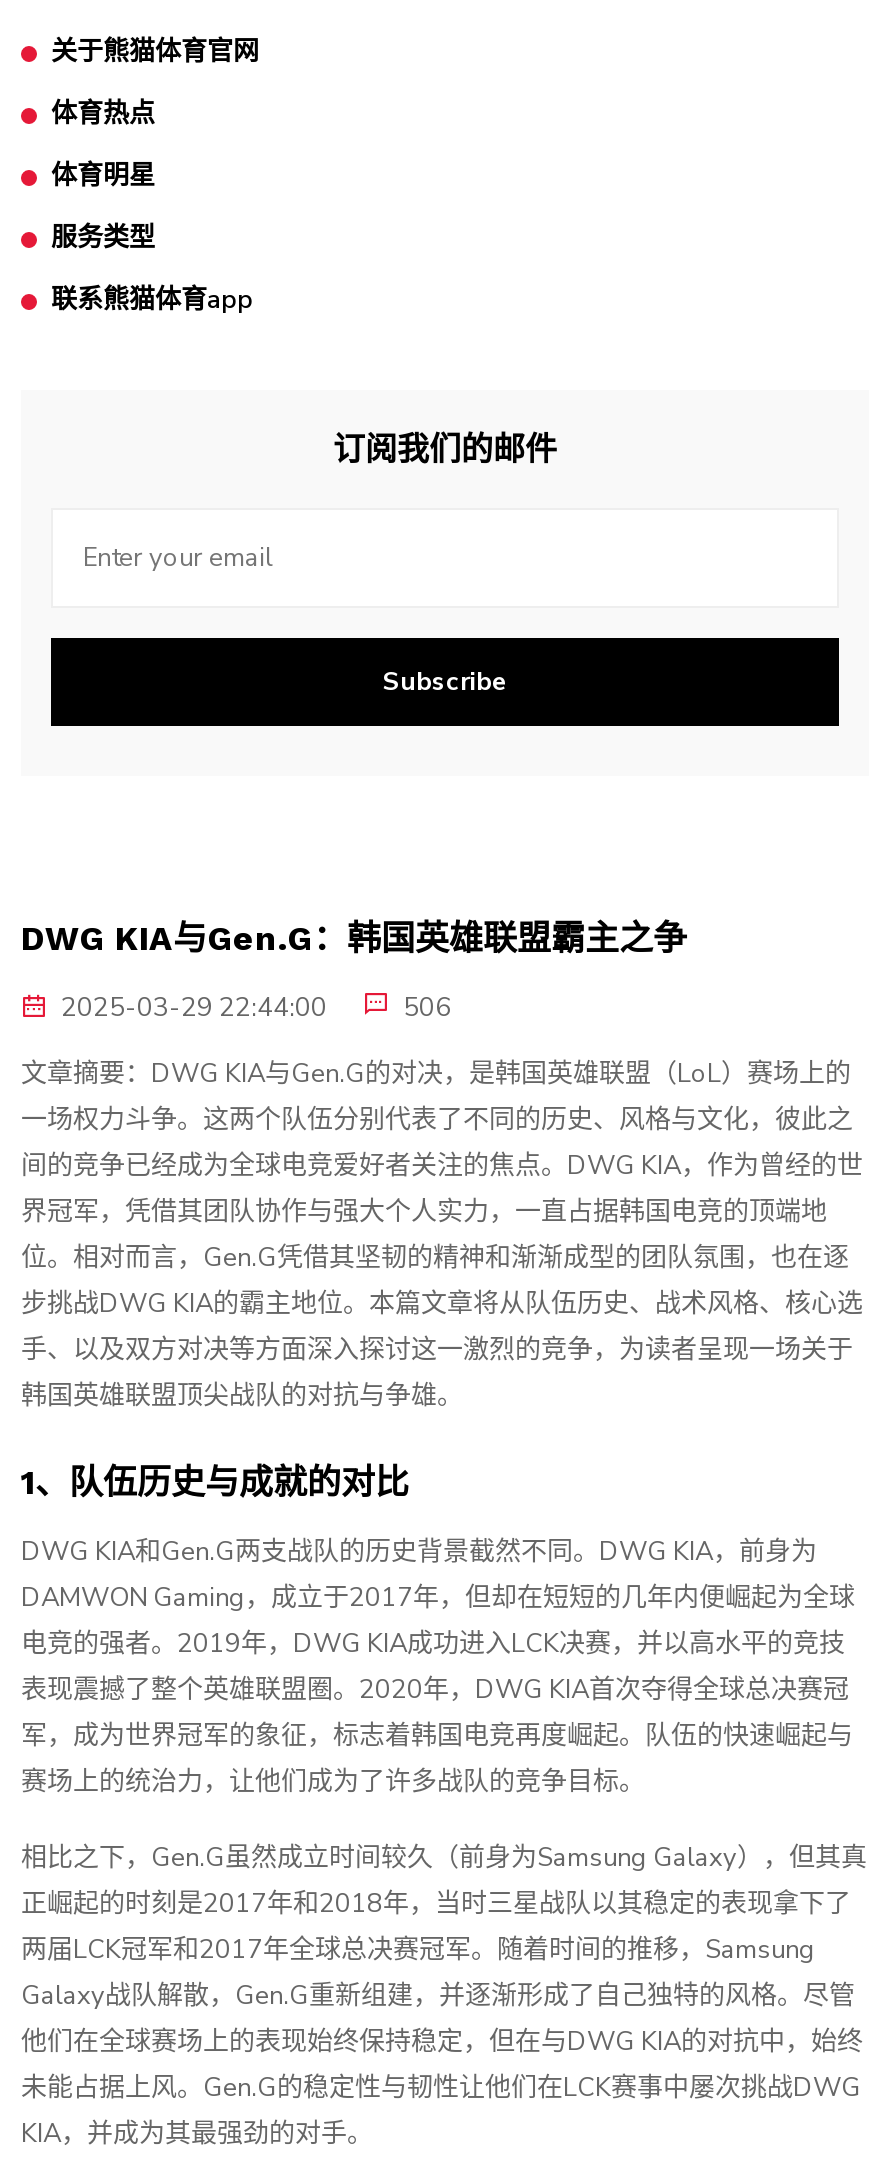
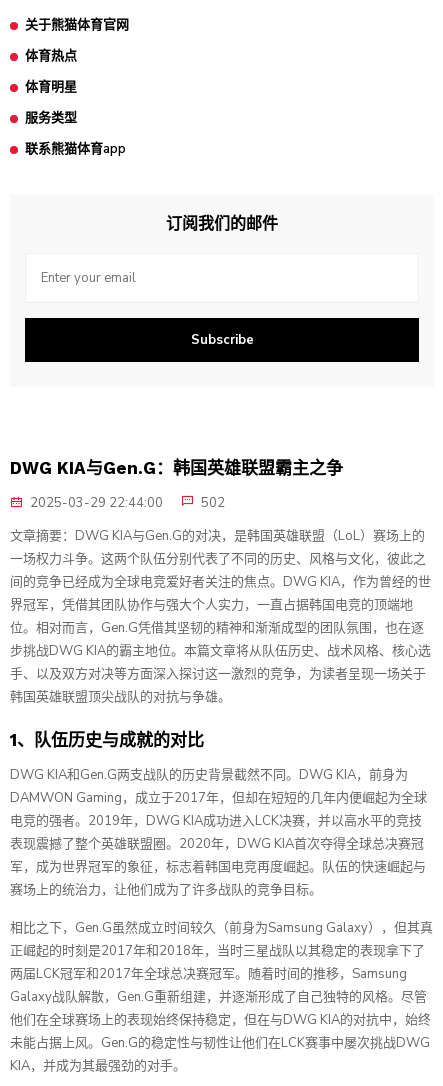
- 506
+ 502
